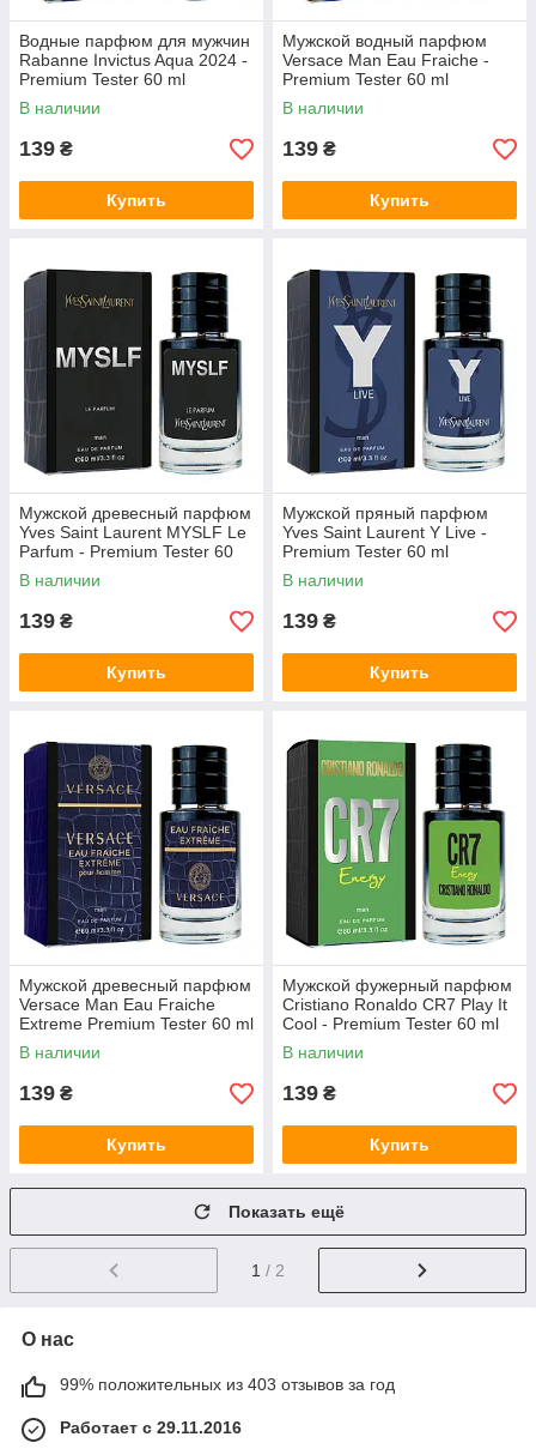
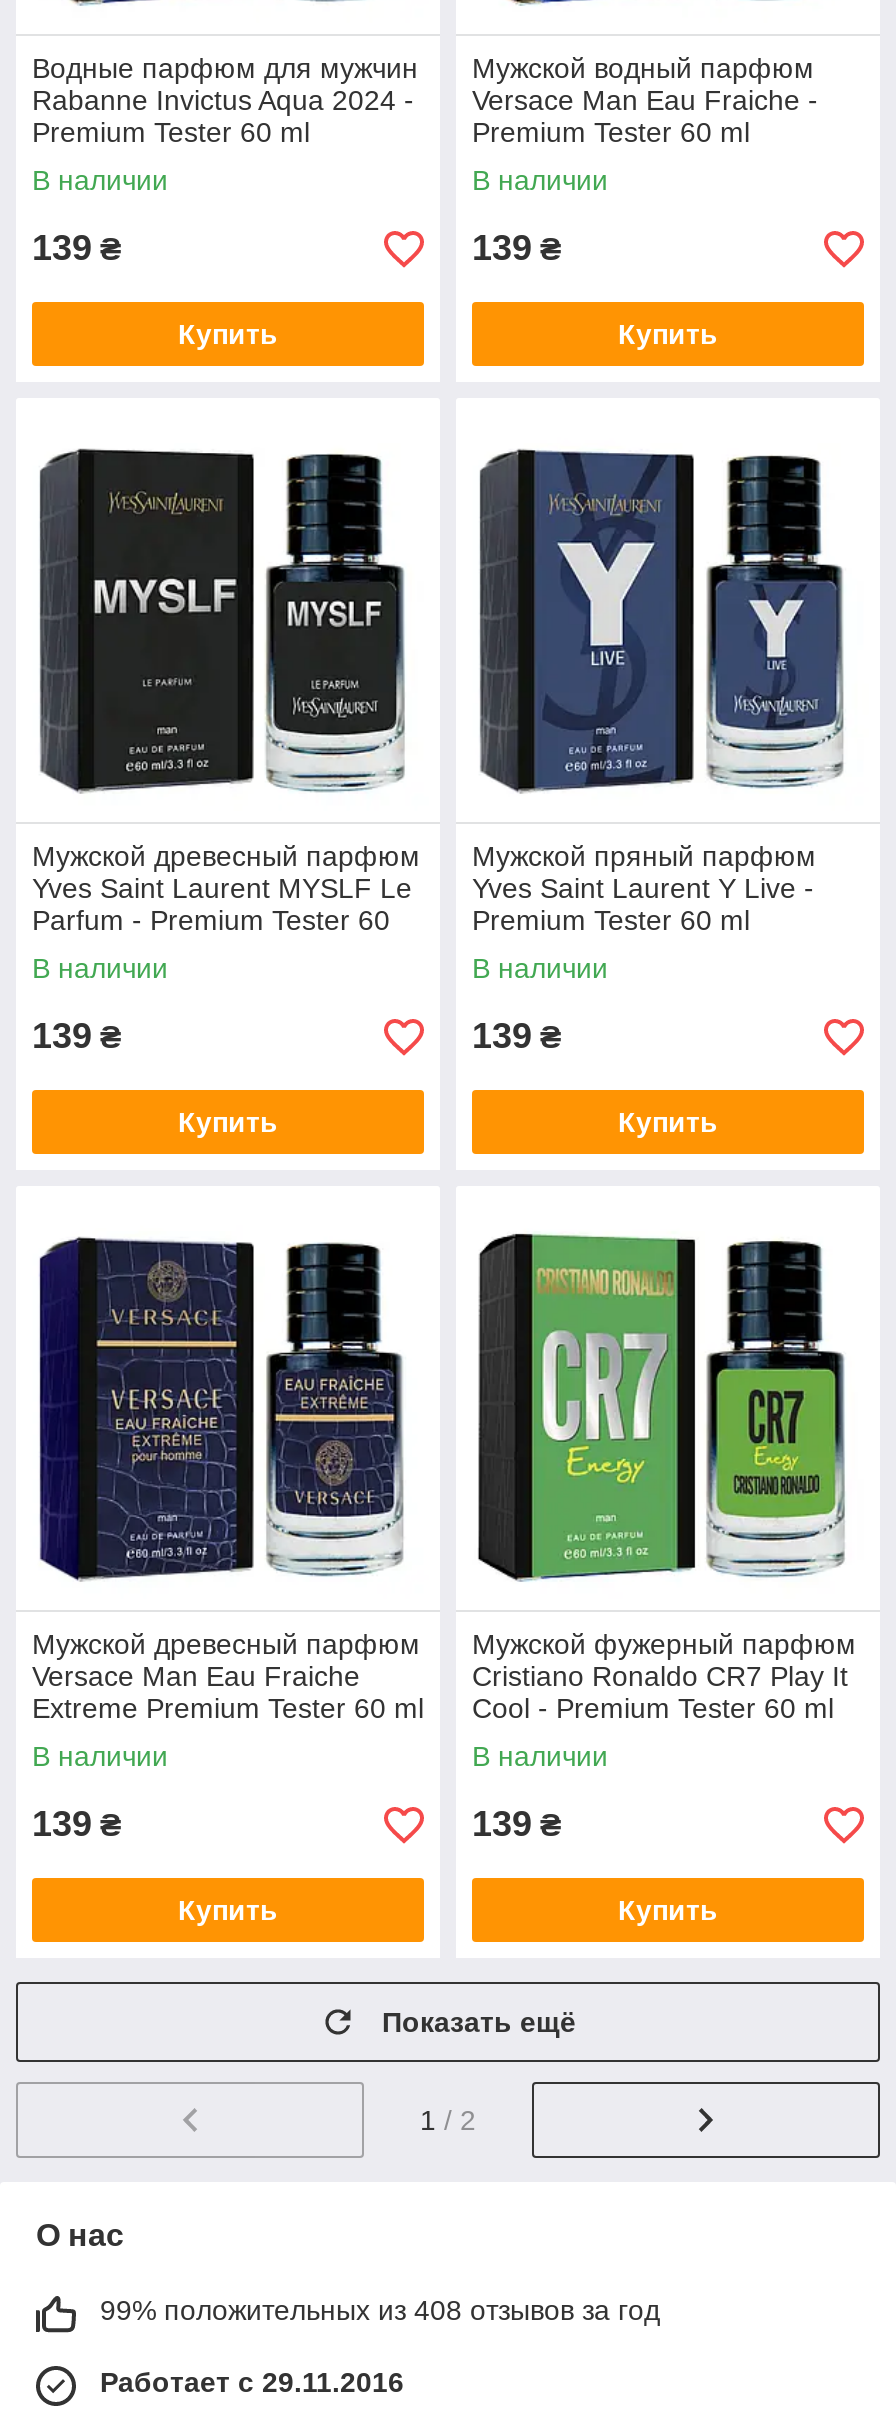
- 99% положительных из 403 отзывов за год
+ 99% положительных из 408 отзывов за год
